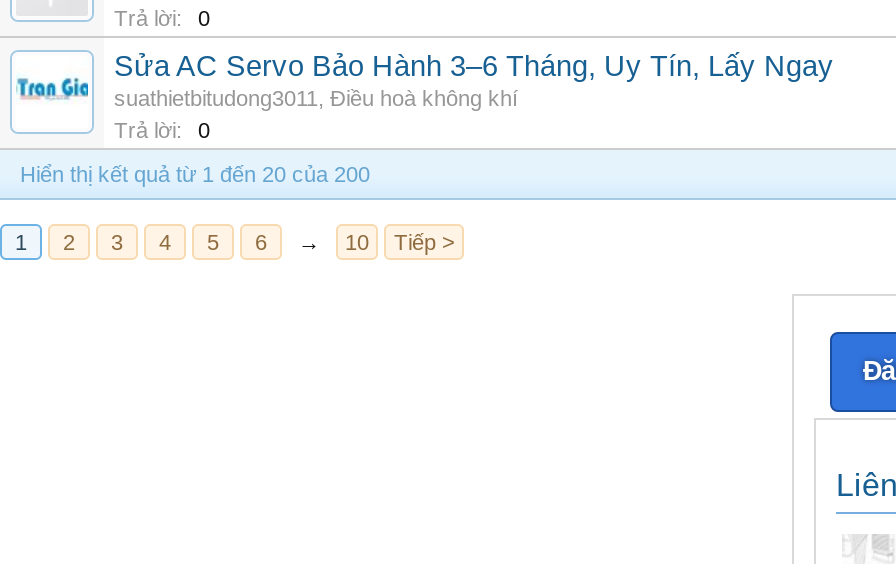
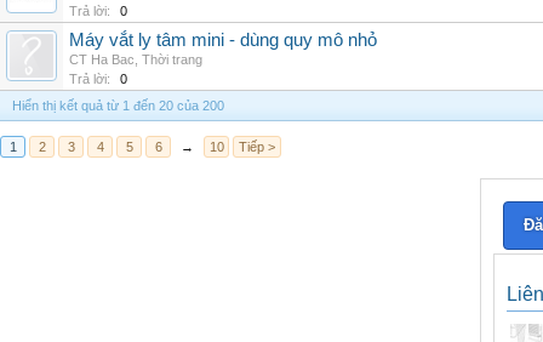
- [image]

- Sửa AC Servo Bảo Hành 3–6 Tháng, Uy Tín, Lấy Ngay
- suathietbitudong3011, Điều hoà không khí
+ Máy vắt ly tâm mini - dùng quy mô nhỏ
+ CT Ha Bac, Thời trang
